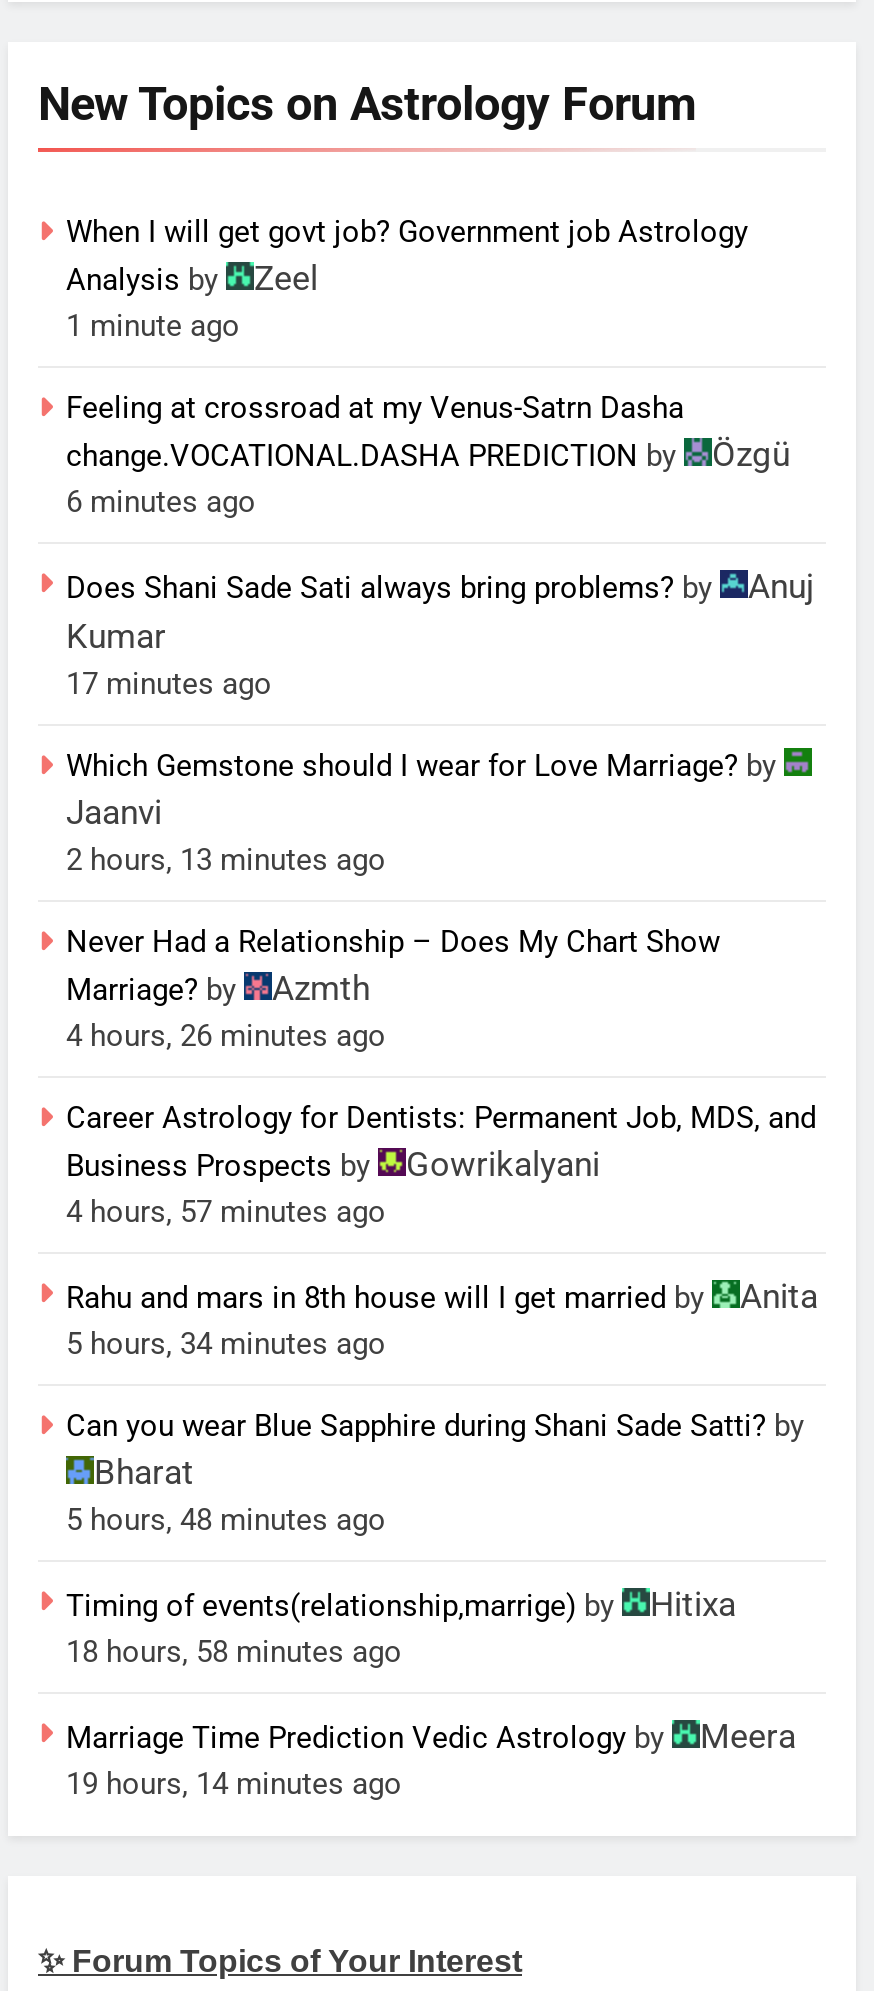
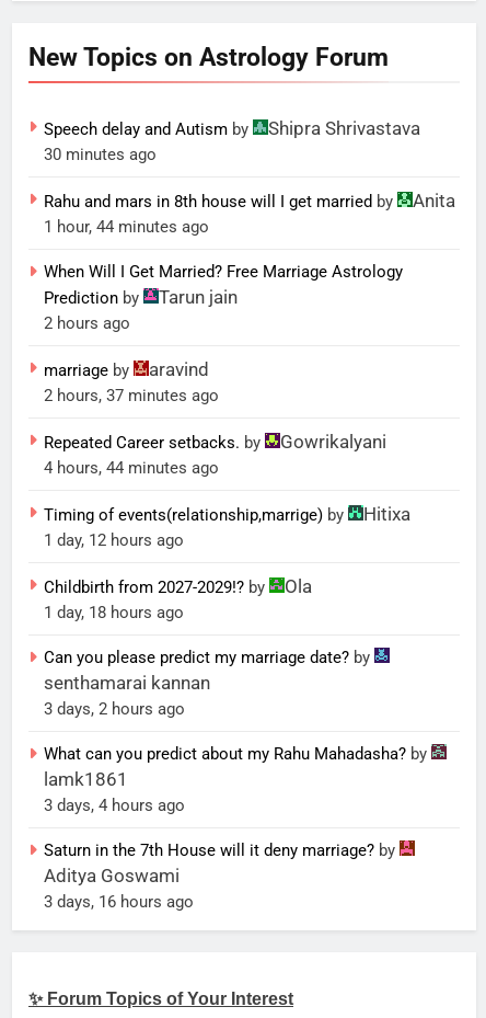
- When I will get govt job? Government job Astrology
- Analysis by
- Zeel
- 1 minute ago
- Feeling at crossroad at my Venus-Satrn Dasha
- change.VOCATIONAL.DASHA PREDICTION by
- Özgü
- 6 minutes ago
- Does Shani Sade Sati always bring problems? by
- Anuj
- Kumar
- 17 minutes ago
- Which Gemstone should I wear for Love Marriage? by
- Jaanvi
- 2 hours, 13 minutes ago
- Never Had a Relationship – Does My Chart Show
- Marriage? by
- Azmth
- 4 hours, 26 minutes ago
- Career Astrology for Dentists: Permanent Job, MDS, and
- Business Prospects by
- 4 hours, 57 minutes ago
+ Speech delay and Autism by
+ Shipra Shrivastava
+ 30 minutes ago

moved down: Gowrikalyani

moved up: Rahu and mars in 8th house will I get married by | Anita

- 5 hours, 34 minutes ago
- Can you wear Blue Sapphire during Shani Sade Satti? by
- Bharat
- 5 hours, 48 minutes ago
+ 1 hour, 44 minutes ago
+ When Will I Get Married? Free Marriage Astrology
+ Prediction by
+ Tarun jain
+ 2 hours ago
+ marriage by
+ aravind
+ 2 hours, 37 minutes ago
+ Repeated Career setbacks. by
+ 4 hours, 44 minutes ago

moved up: Timing of events(relationship,marrige) by | Hitixa

- 18 hours, 58 minutes ago
- Marriage Time Prediction Vedic Astrology by
- Meera
- 19 hours, 14 minutes ago
+ 1 day, 12 hours ago
+ Childbirth from 2027-2029!? by
+ Ola
+ 1 day, 18 hours ago
+ Can you please predict my marriage date? by
+ senthamarai kannan
+ 3 days, 2 hours ago
+ What can you predict about my Rahu Mahadasha? by
+ lamk1861
+ 3 days, 4 hours ago
+ Saturn in the 7th House will it deny marriage? by
+ Aditya Goswami
+ 3 days, 16 hours ago
